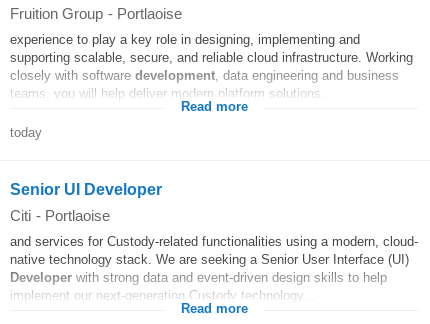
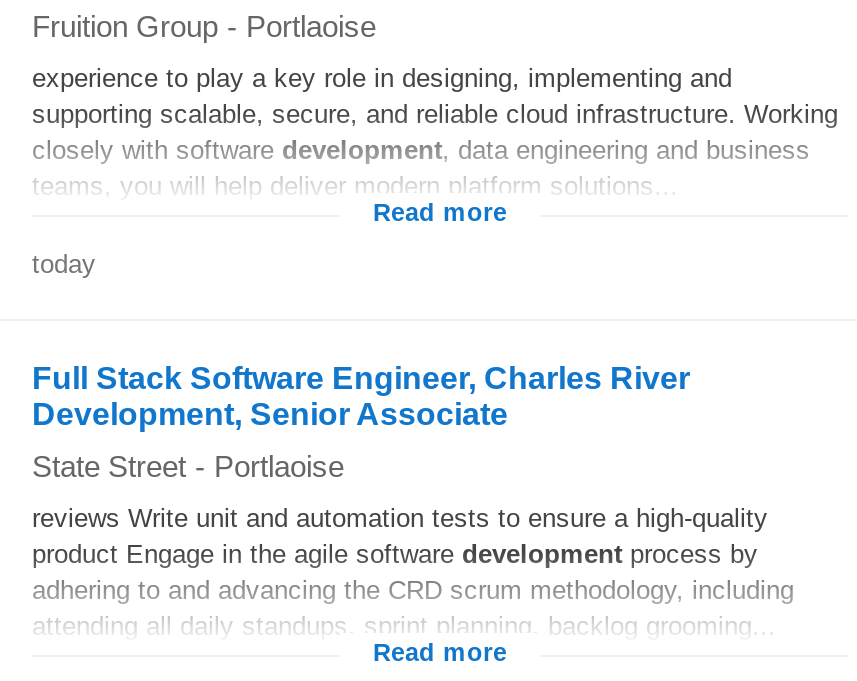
- Senior UI Developer
+ Full Stack Software Engineer, Charles River
+ Development, Senior Associate

- Citi - Portlaoise
+ State Street - Portlaoise

- and services for Custody-related functionalities using a modern, cloud-
- native technology stack. We are seeking a Senior User Interface (UI)
- Developer with strong data and event-driven design skills to help
- implement our next-generation Custody technology...
+ reviews Write unit and automation tests to ensure a high-quality
+ product Engage in the agile software development process by
+ adhering to and advancing the CRD scrum methodology, including
+ attending all daily standups, sprint planning, backlog grooming...
